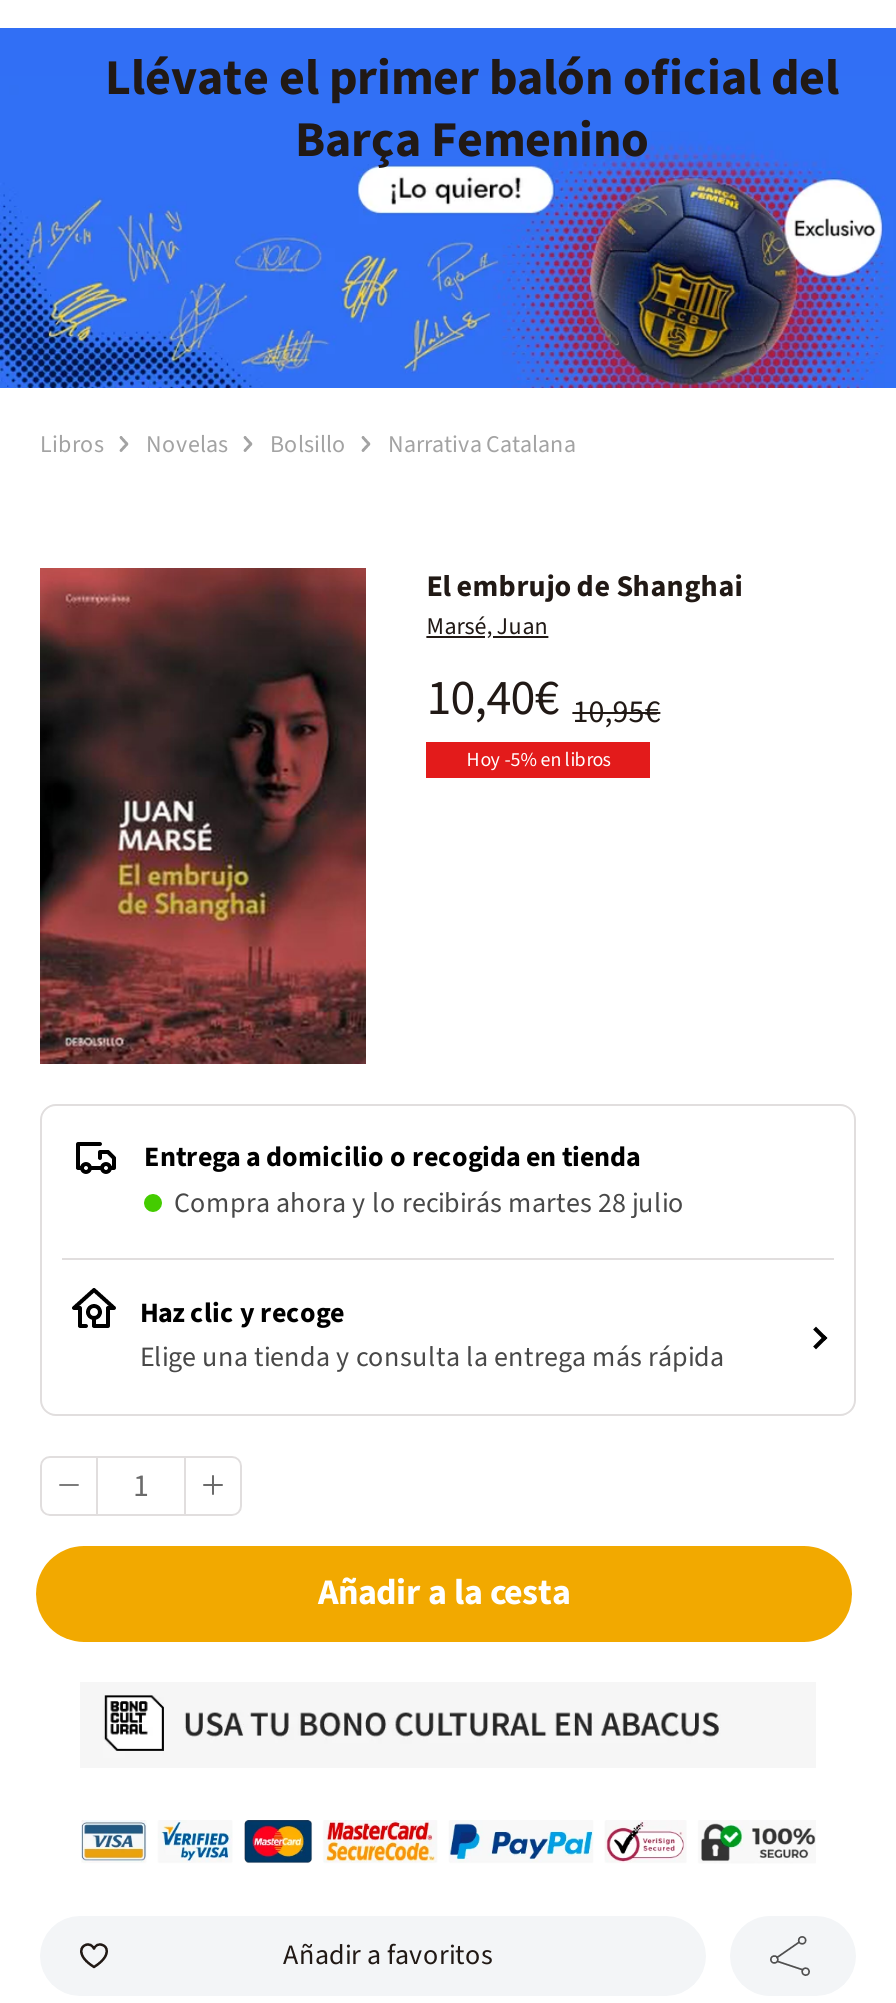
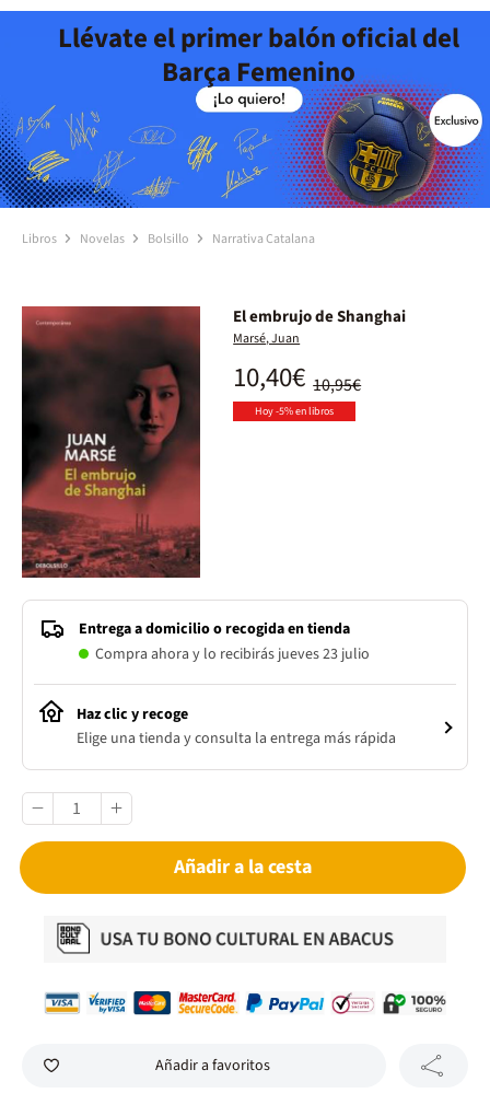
- Compra ahora y lo recibirás martes 28 julio
+ Compra ahora y lo recibirás jueves 23 julio
